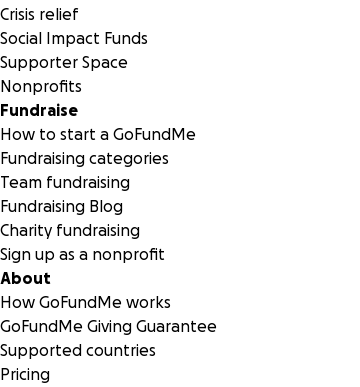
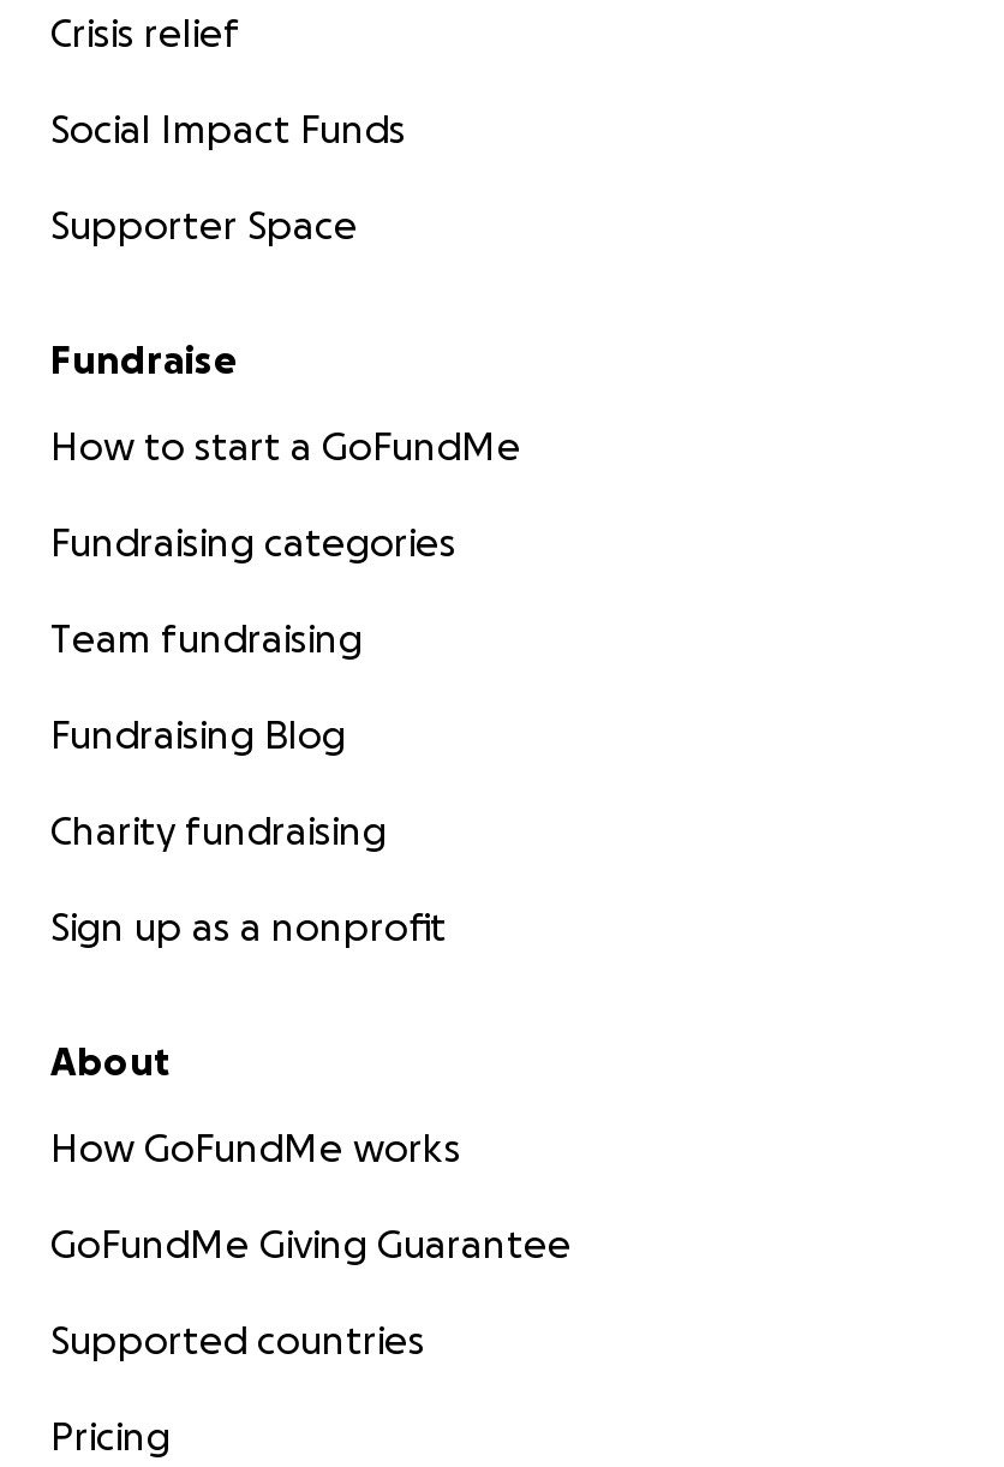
- Nonprofits
